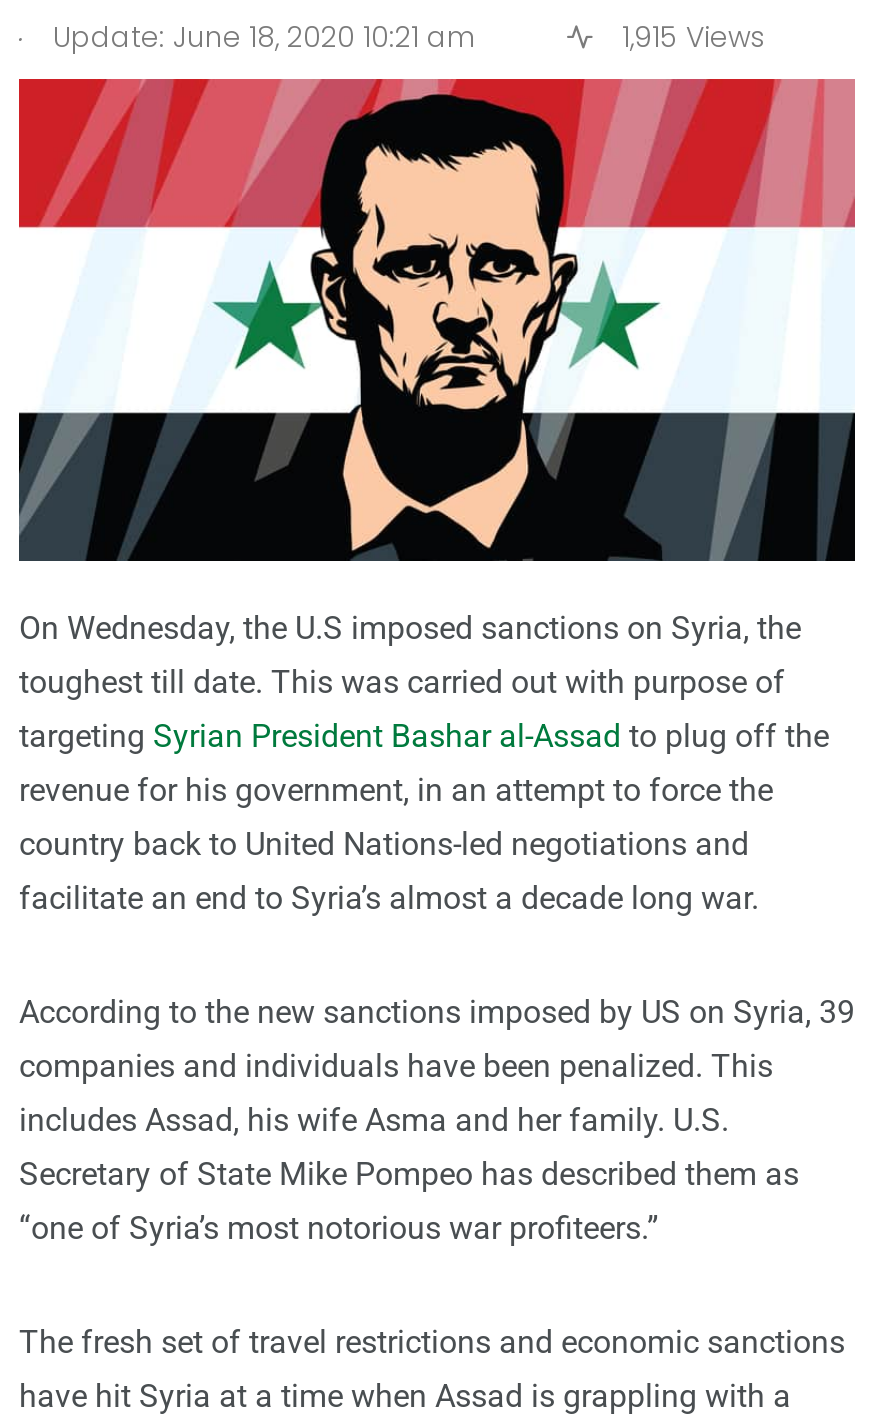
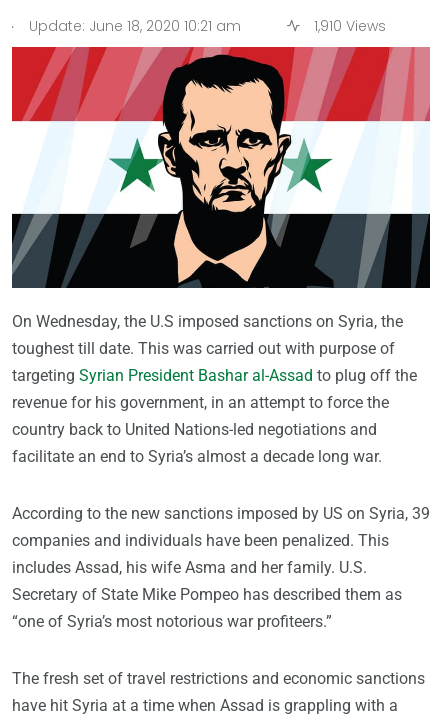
- 1,915 Views
+ 1,910 Views
